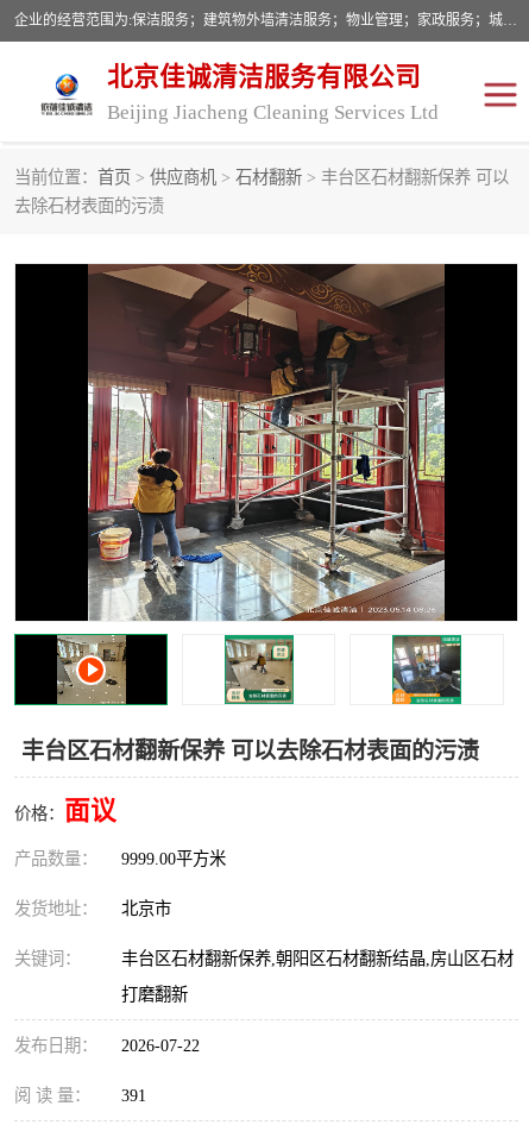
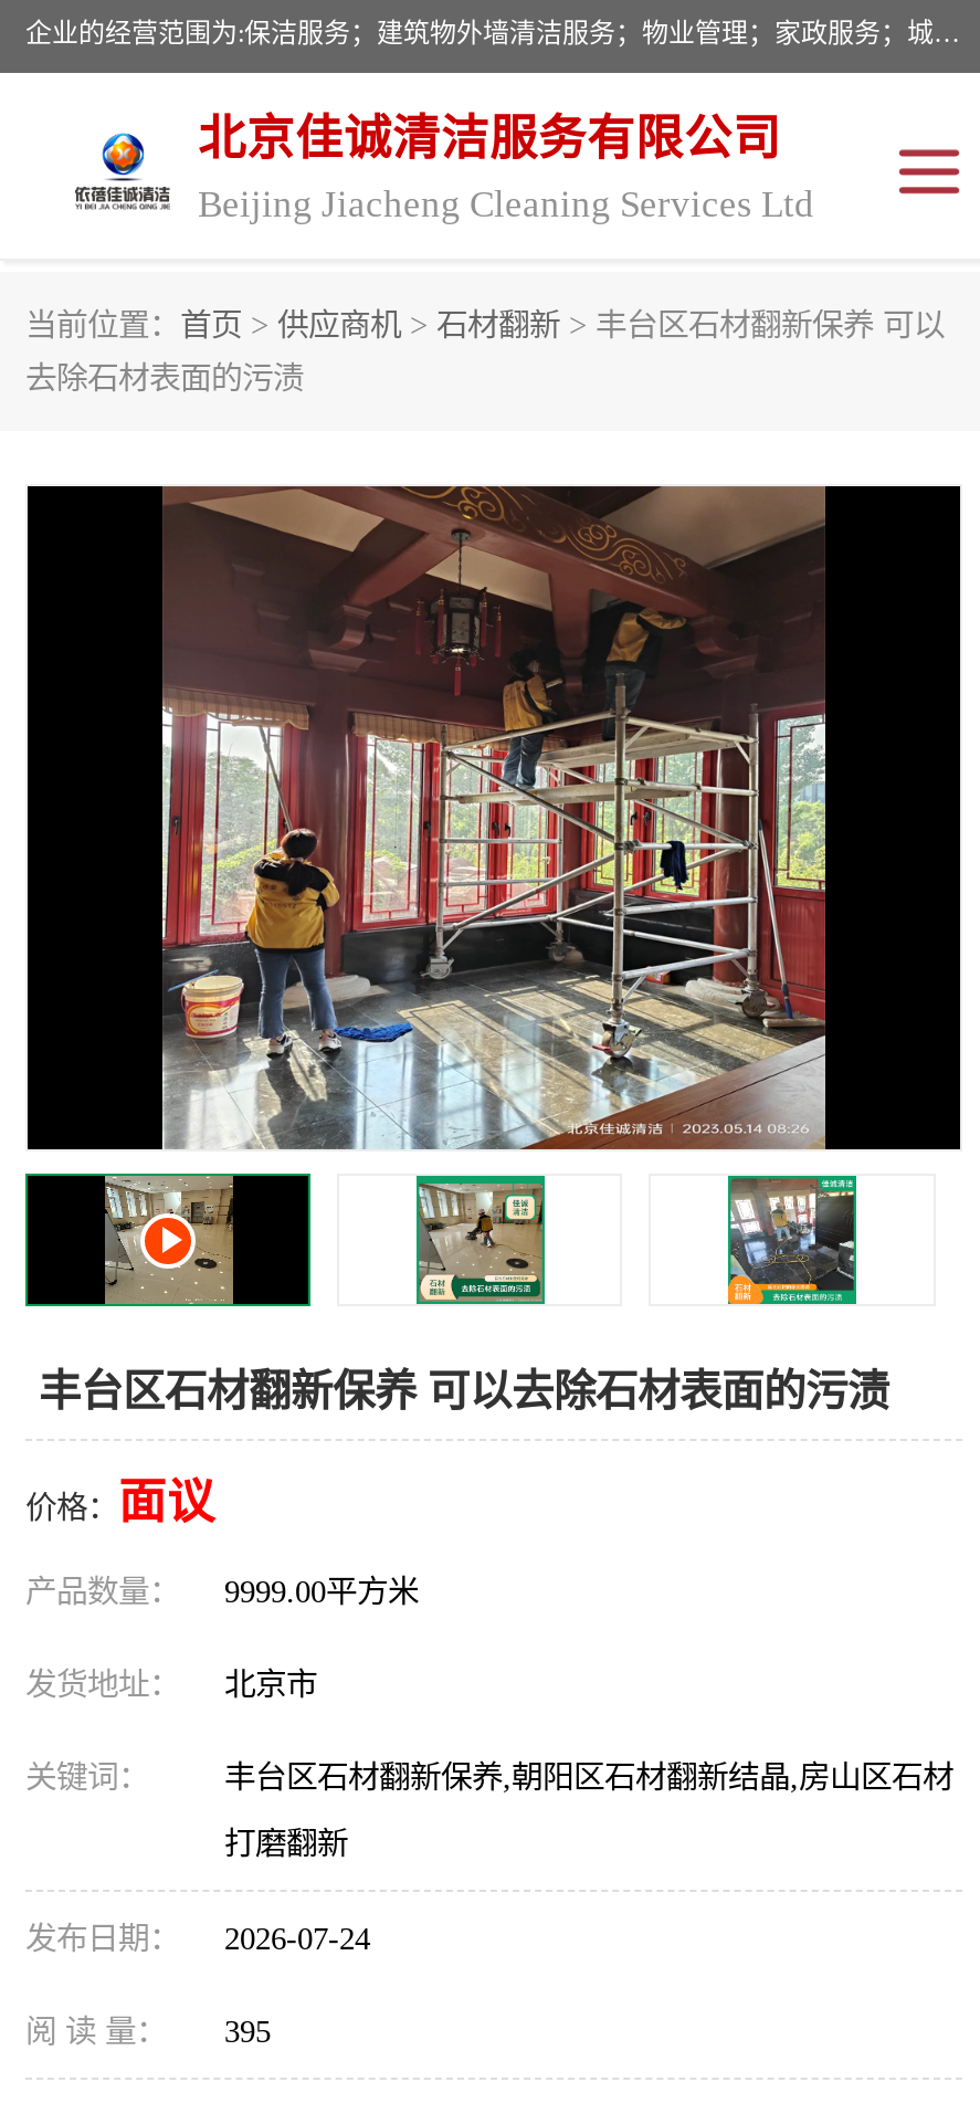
- 发布日期： 2026-07-22
+ 发布日期： 2026-07-24

- 阅 读 量： 391
+ 阅 读 量： 395
